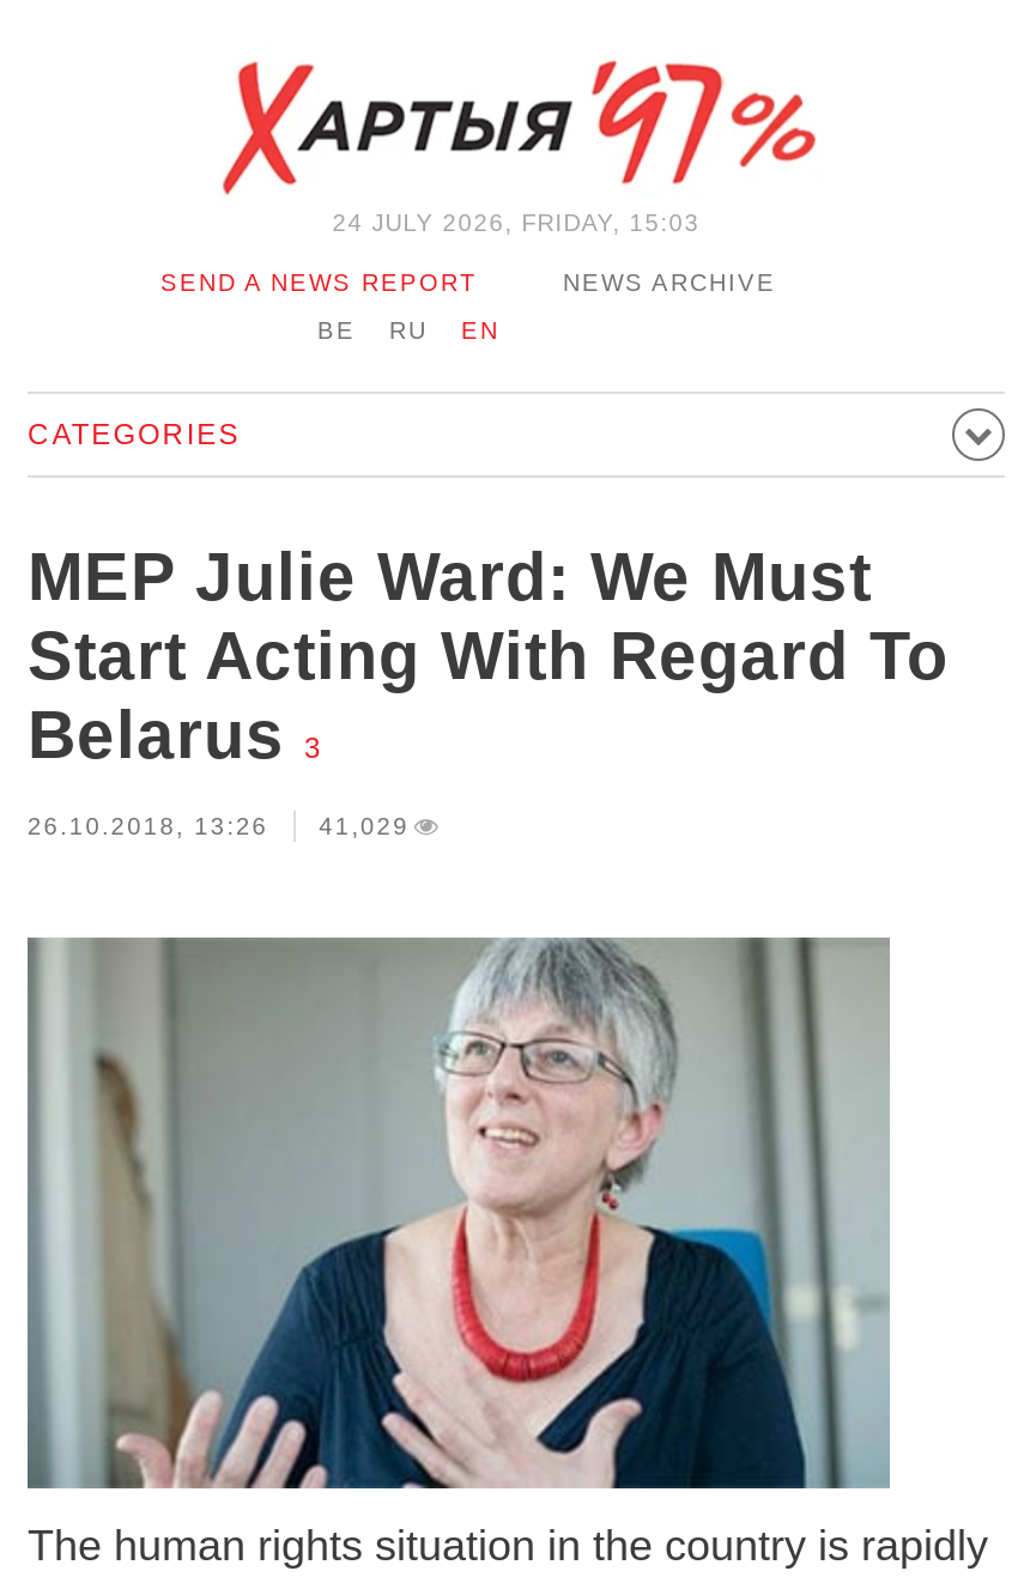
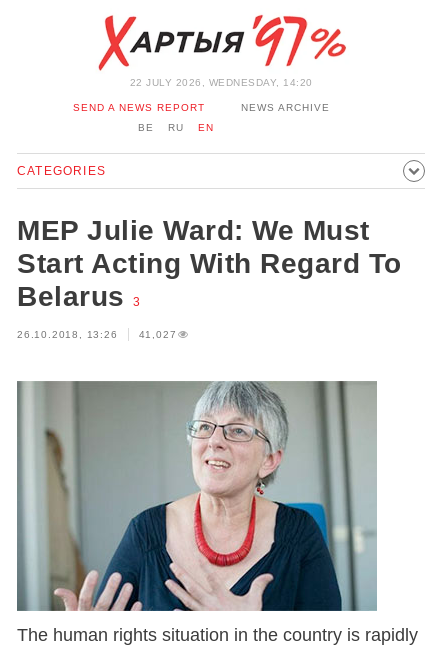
- 24 JULY 2026, FRIDAY, 15:03
+ 22 JULY 2026, WEDNESDAY, 14:20

- 41,029
+ 41,027
